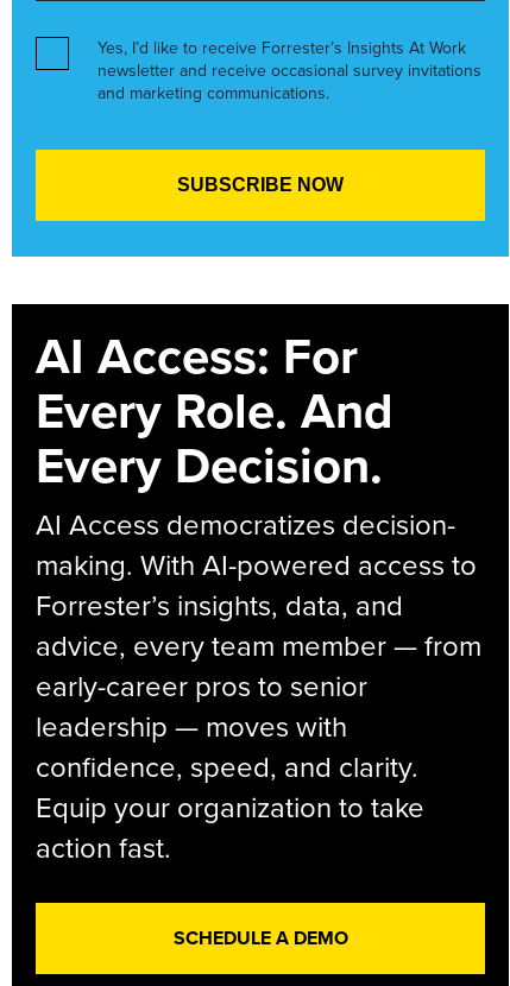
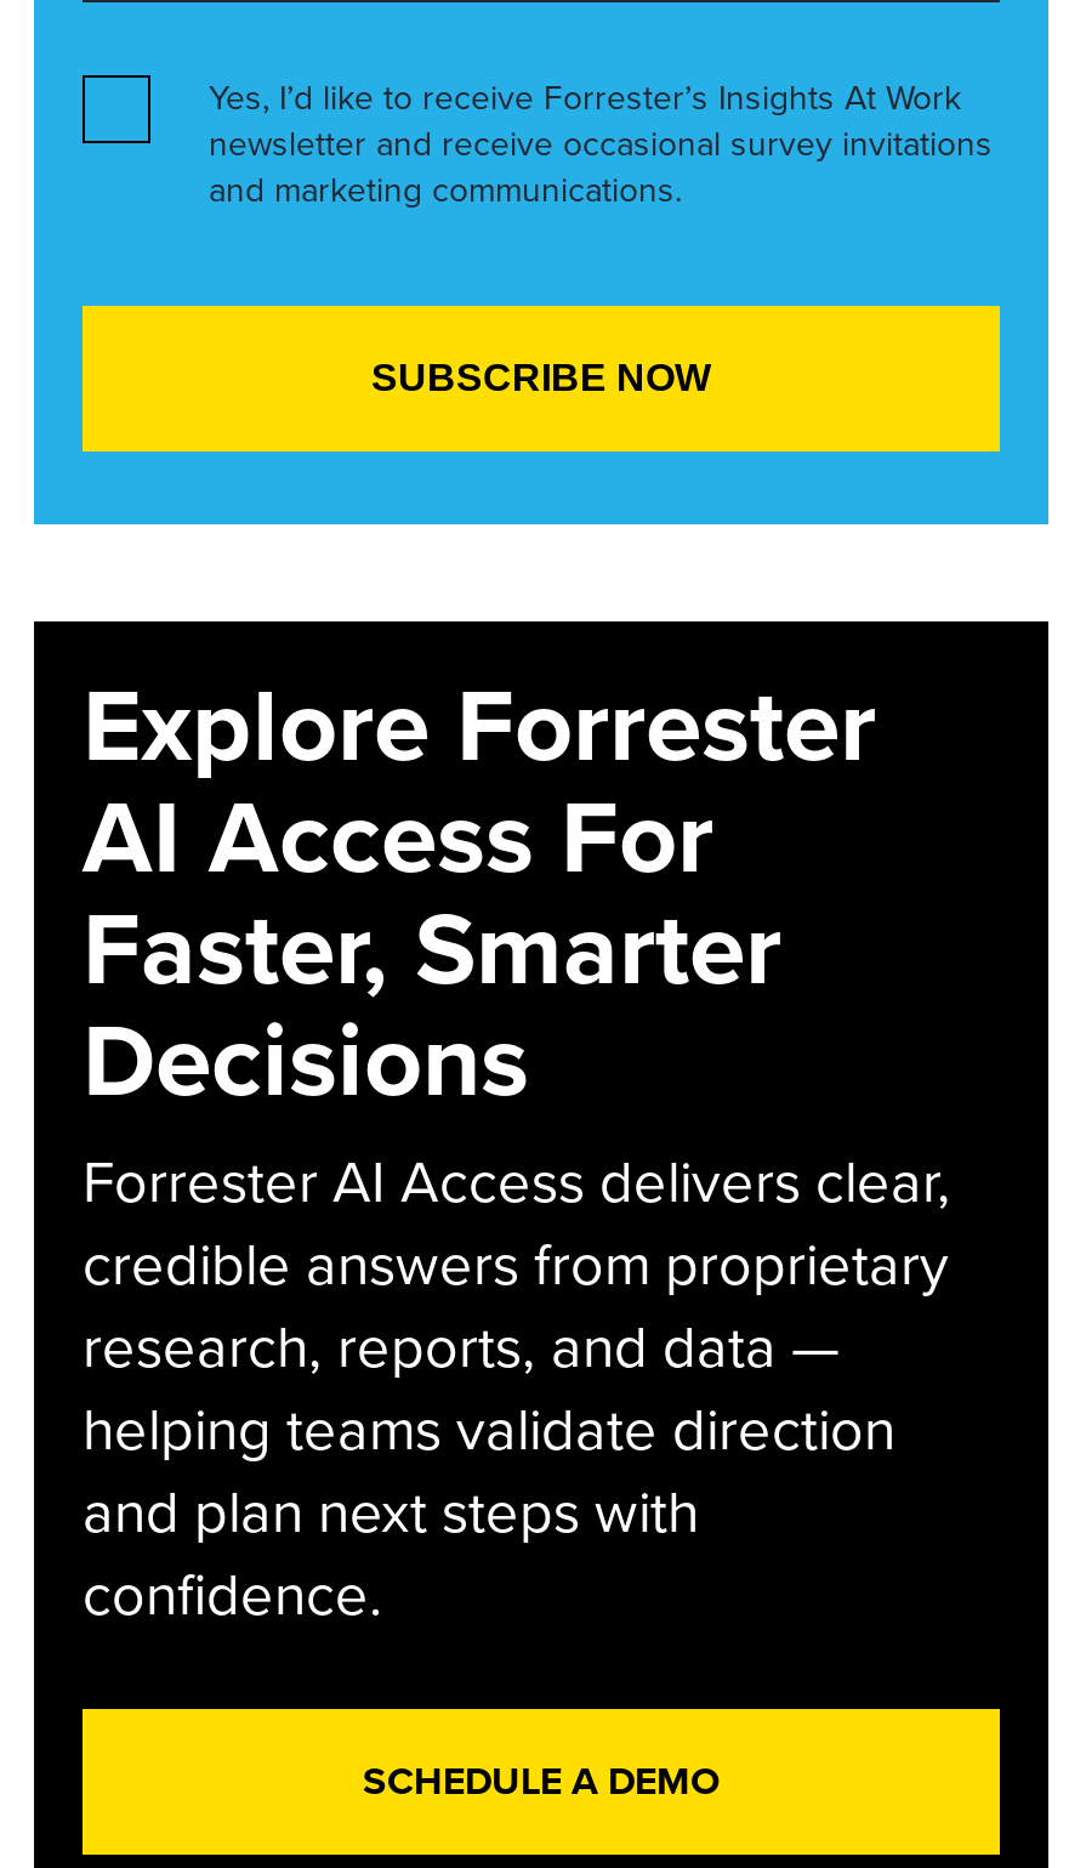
- AI Access: For
- Every Role. And
- Every Decision.
- AI Access democratizes decision-
- making. With AI-powered access to
- Forrester’s insights, data, and
- advice, every team member — from
- early-career pros to senior
- leadership — moves with
- confidence, speed, and clarity.
- Equip your organization to take
- action fast.
+ Explore Forrester
+ AI Access For
+ Faster, Smarter
+ Decisions
+ Forrester AI Access delivers clear,
+ credible answers from proprietary
+ research, reports, and data —
+ helping teams validate direction
+ and plan next steps with
+ confidence.
